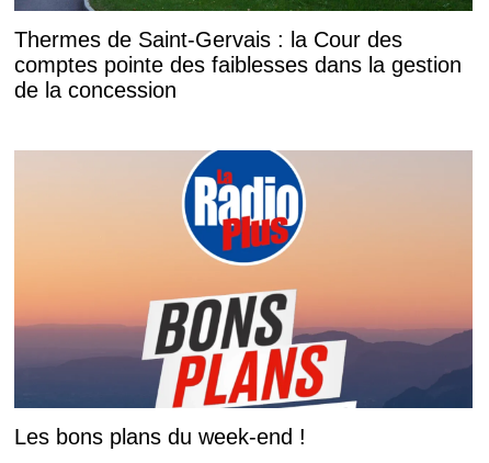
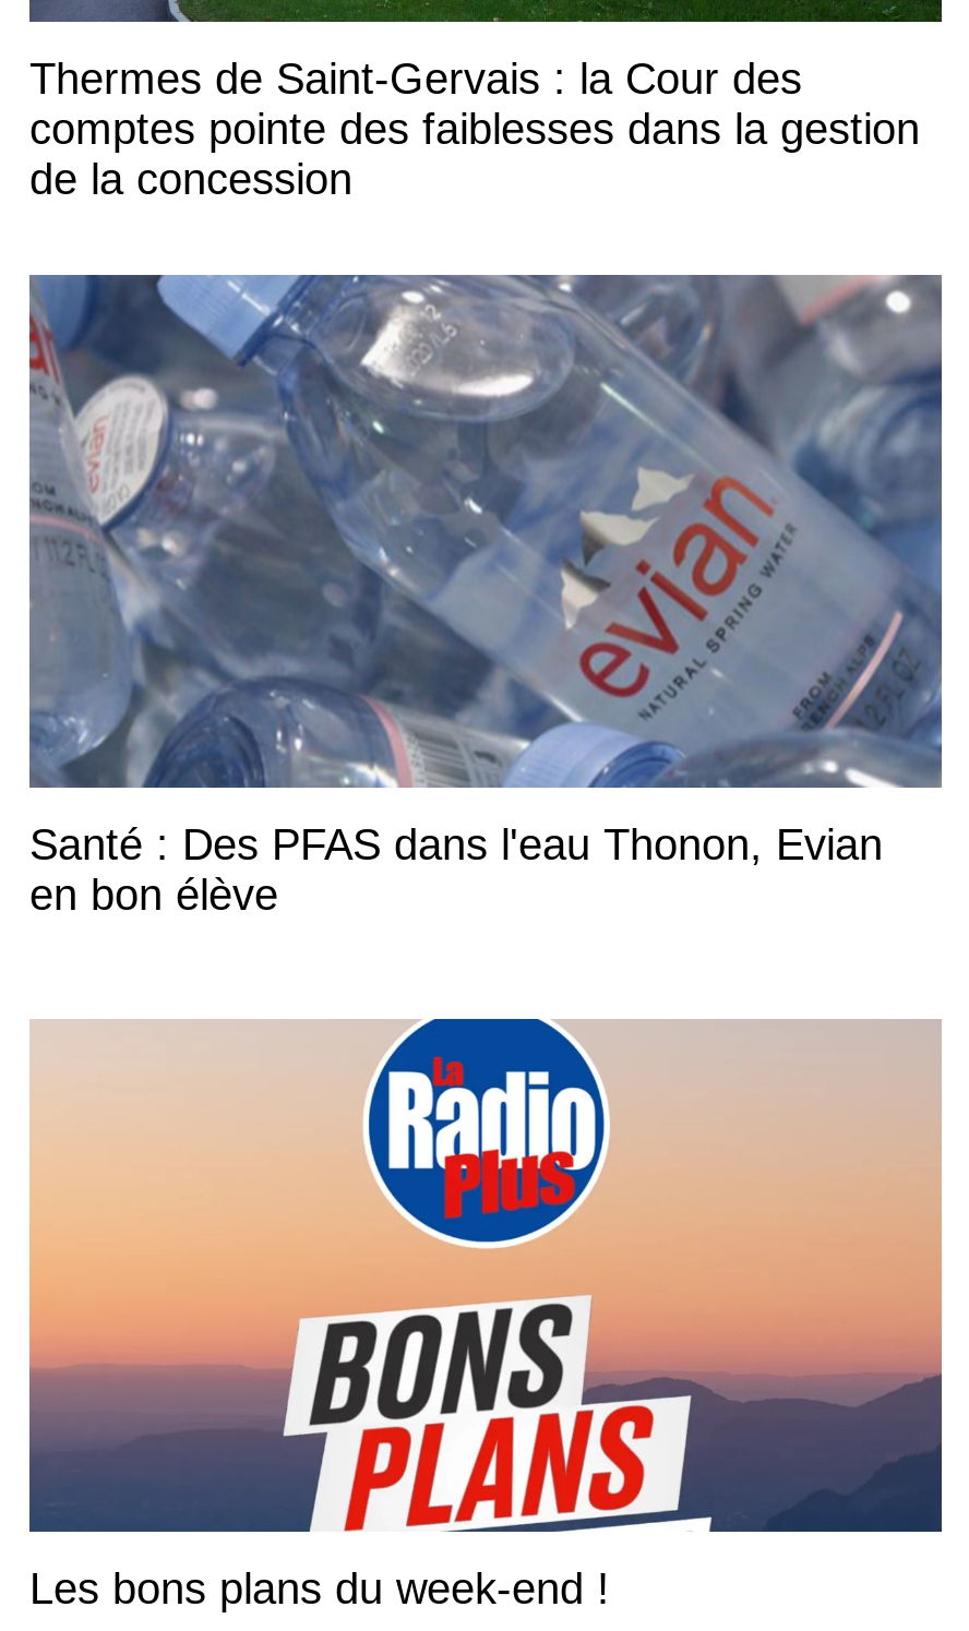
+ [image]
+ Santé : Des PFAS dans l'eau Thonon, Evian
+ en bon élève
